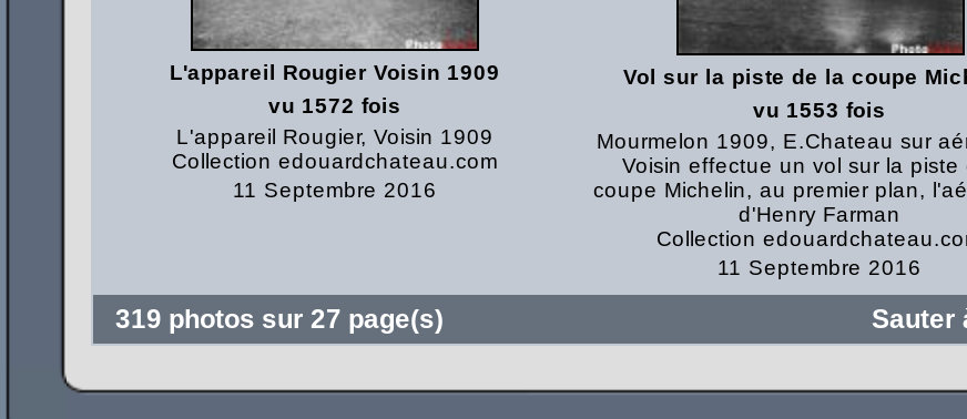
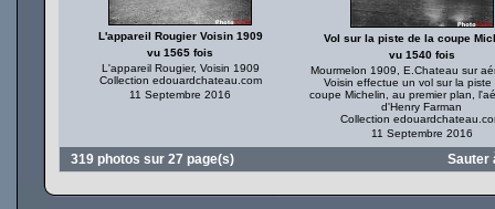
- vu 1572 fois
+ vu 1565 fois

- vu 1553 fois
+ vu 1540 fois
